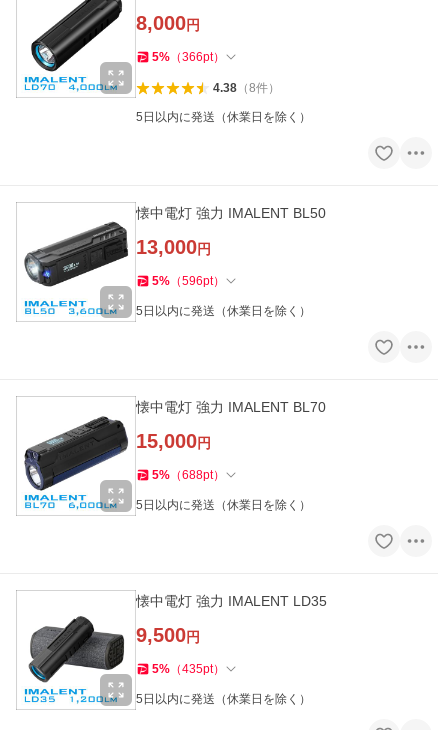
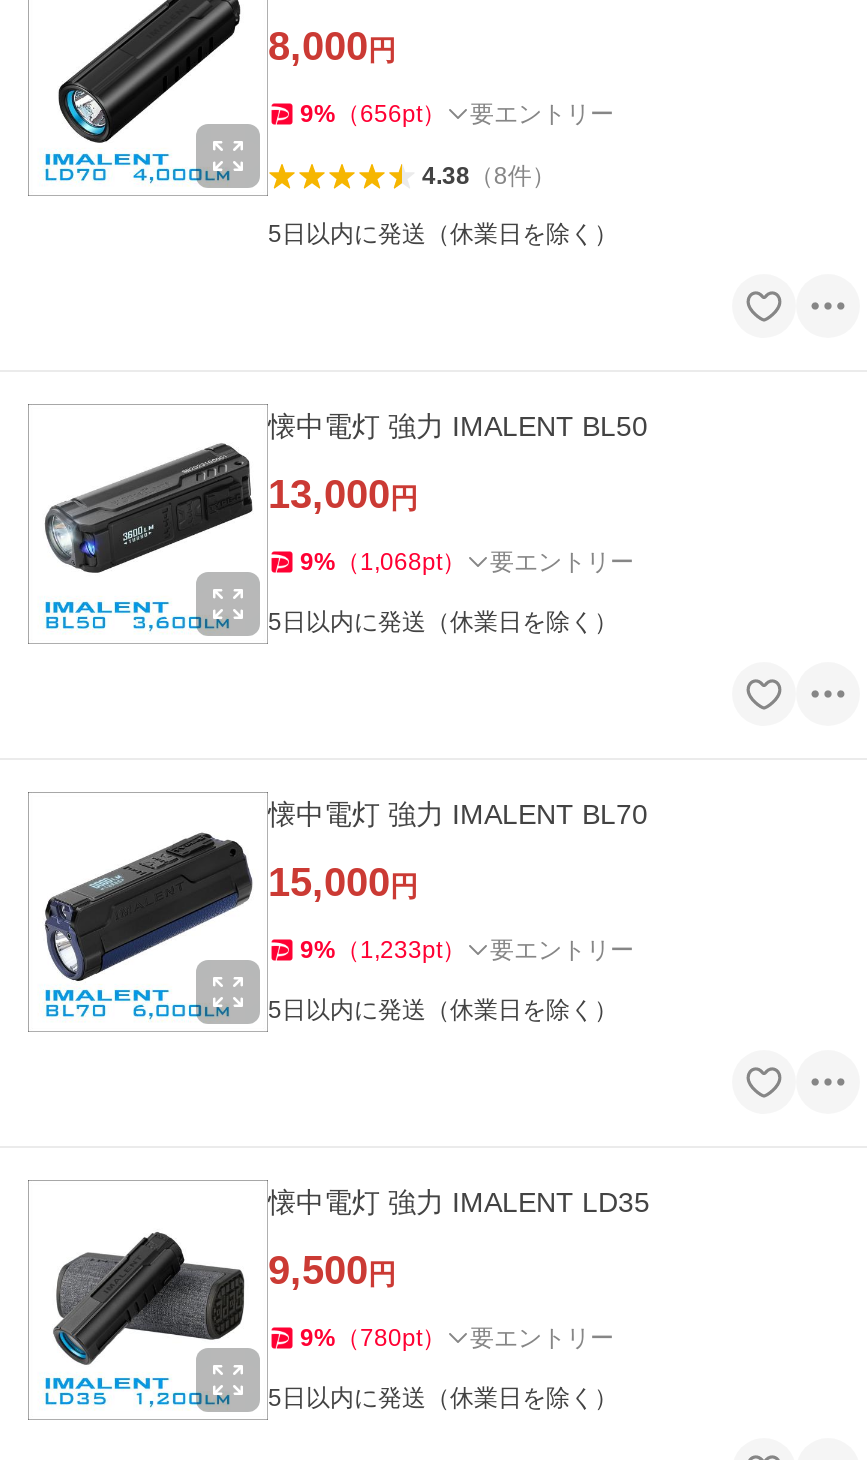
- 5%（366pt）
+ 9%（656pt）
+ 要エントリー

- 5%（596pt）
+ 9%（1,068pt）
+ 要エントリー

- 5%（688pt）
+ 9%（1,233pt）
+ 要エントリー

- 5%（435pt）
+ 9%（780pt）
+ 要エントリー
